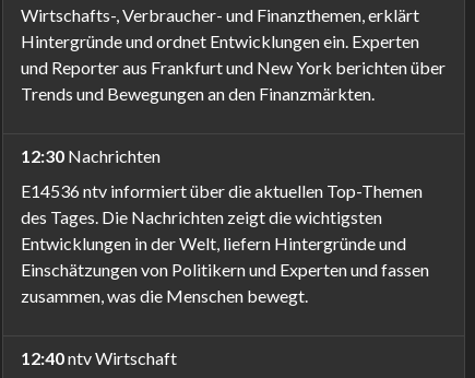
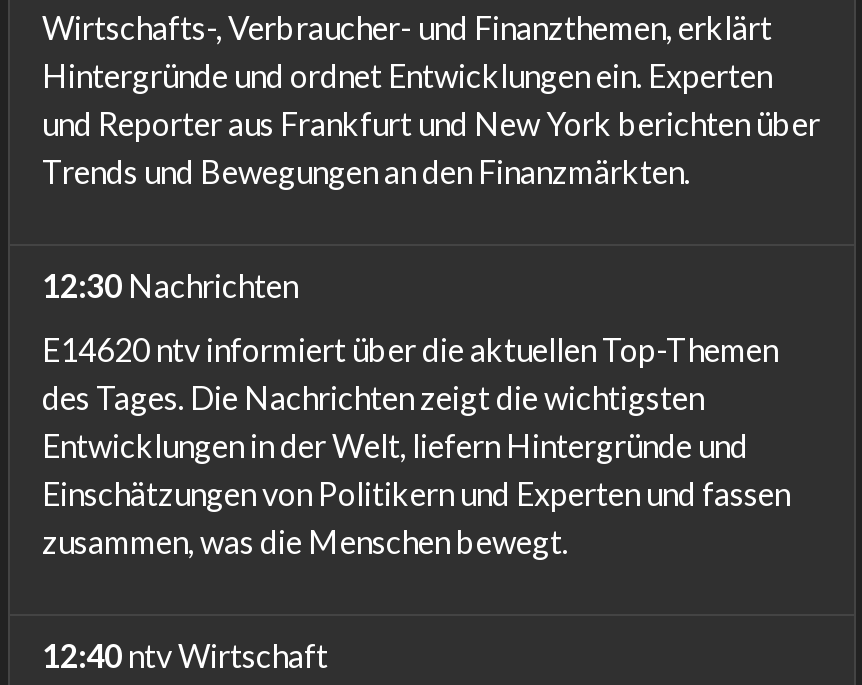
- E14536 ntv informiert über die aktuellen Top-Themen
+ E14620 ntv informiert über die aktuellen Top-Themen
